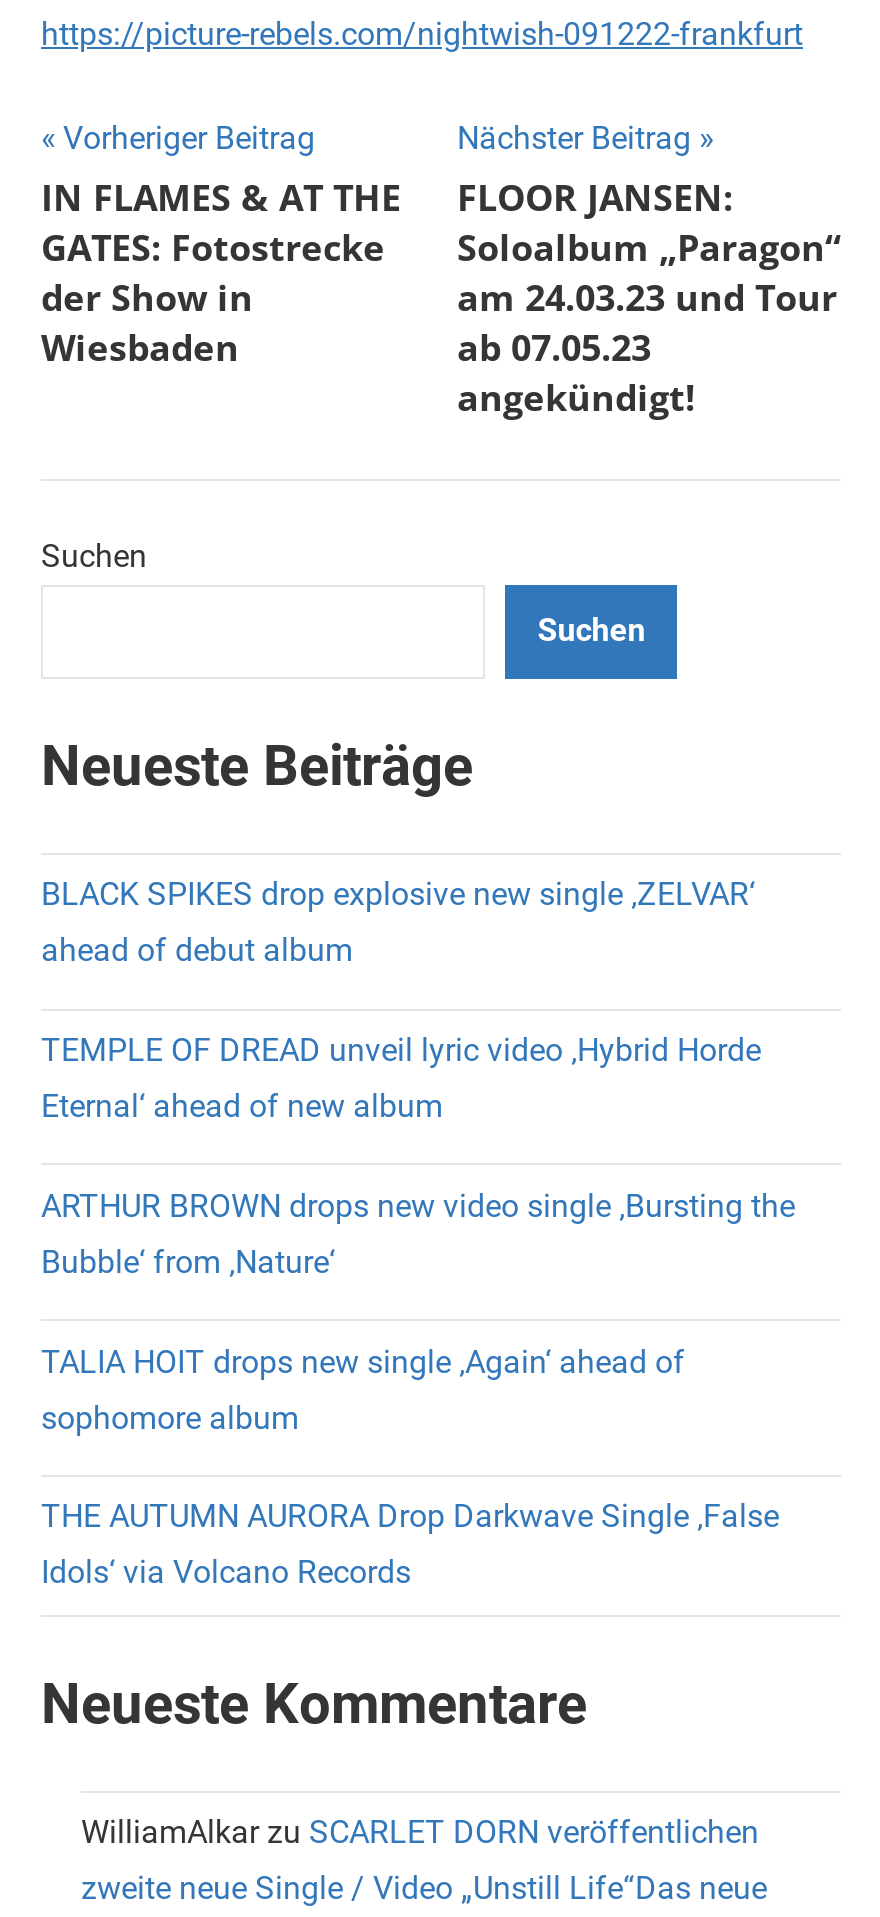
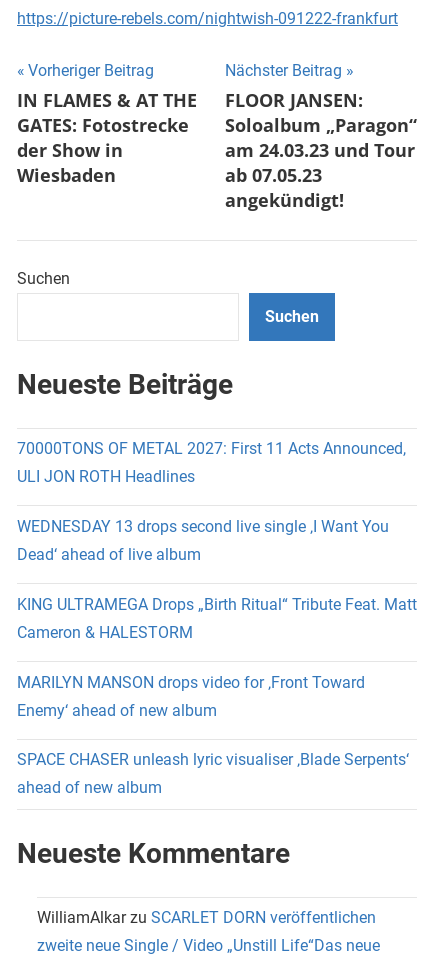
- BLACK SPIKES drop explosive new single ‚ZELVAR‘
+ 70000TONS OF METAL 2027: First 11 Acts Announced,

- ahead of debut album
+ ULI JON ROTH Headlines

- TEMPLE OF DREAD unveil lyric video ‚Hybrid Horde
+ WEDNESDAY 13 drops second live single ‚I Want You

- Eternal‘ ahead of new album
+ Dead‘ ahead of live album

- ARTHUR BROWN drops new video single ‚Bursting the
+ KING ULTRAMEGA Drops „Birth Ritual“ Tribute Feat. Matt

- Bubble‘ from ‚Nature‘
+ Cameron & HALESTORM

- TALIA HOIT drops new single ‚Again‘ ahead of
+ MARILYN MANSON drops video for ‚Front Toward

- sophomore album
+ Enemy‘ ahead of new album

- THE AUTUMN AURORA Drop Darkwave Single ‚False
+ SPACE CHASER unleash lyric visualiser ‚Blade Serpents‘

- Idols‘ via Volcano Records
+ ahead of new album
